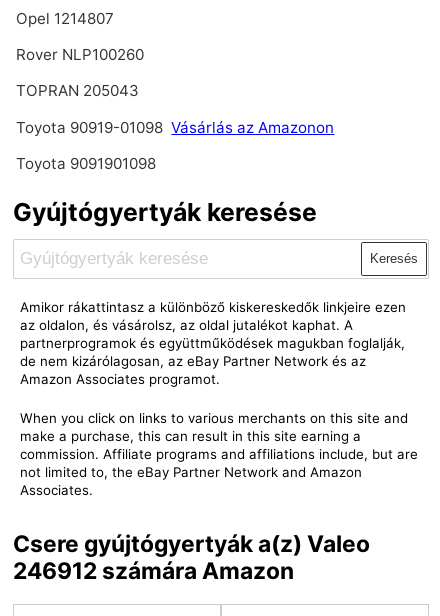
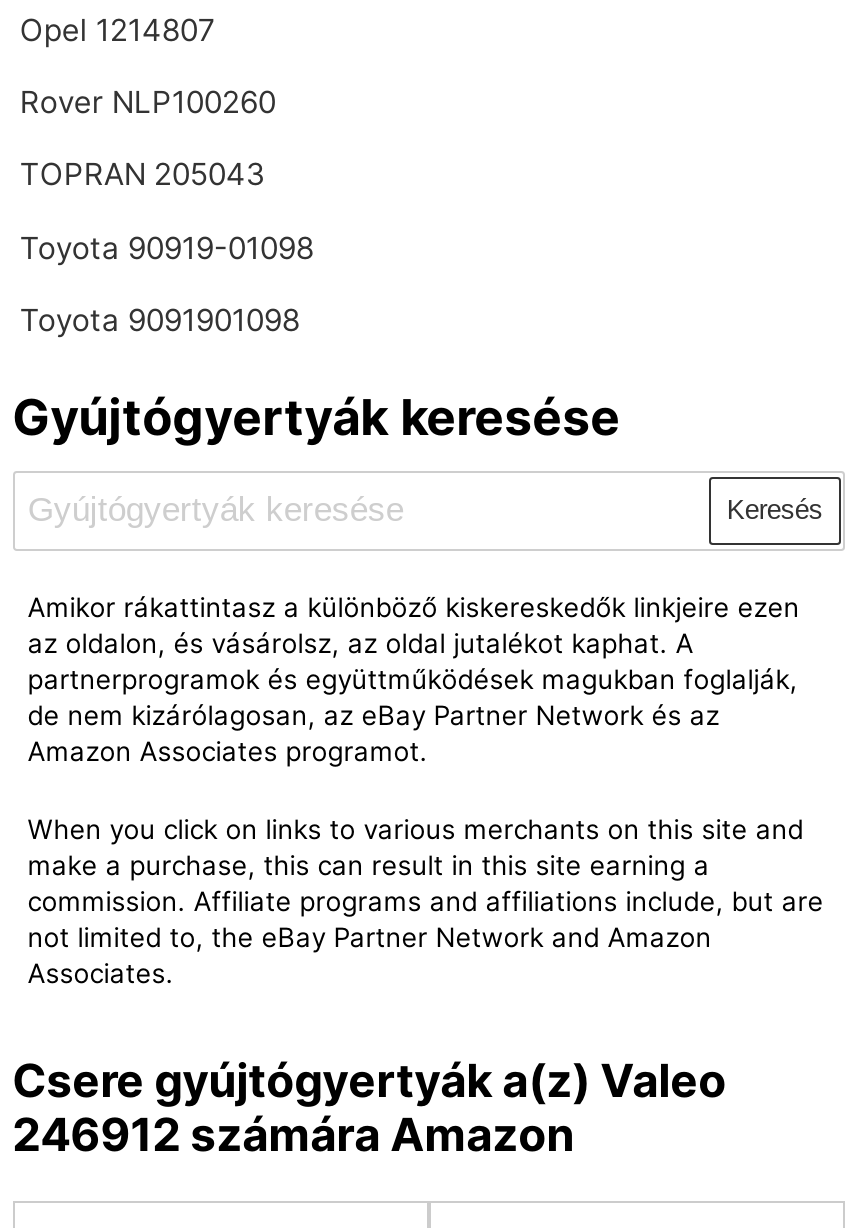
- Toyota 90919-01098 Vásárlás az Amazonon
+ Toyota 90919-01098
